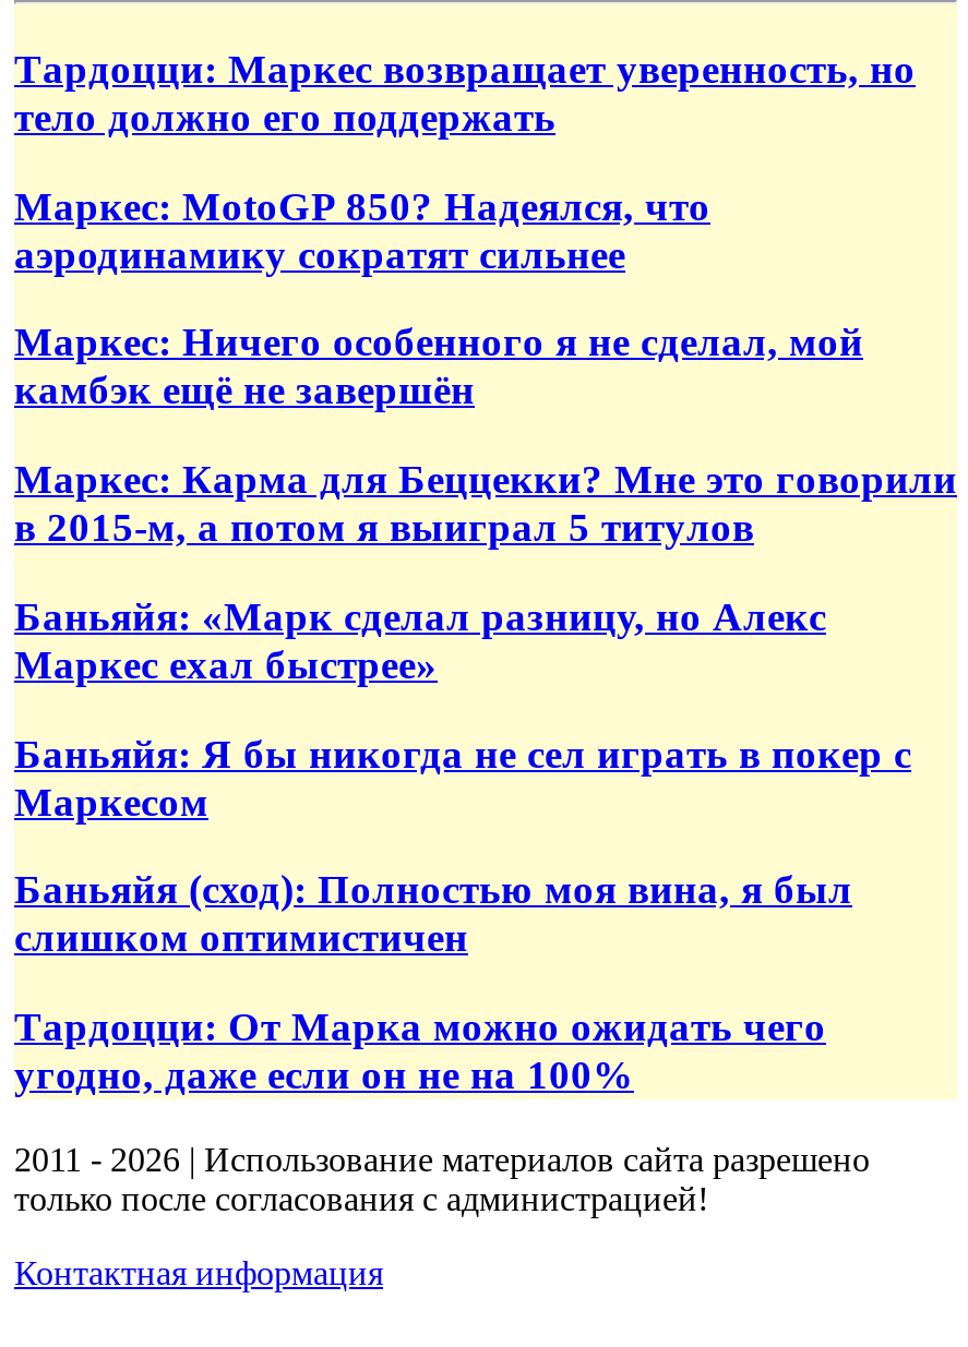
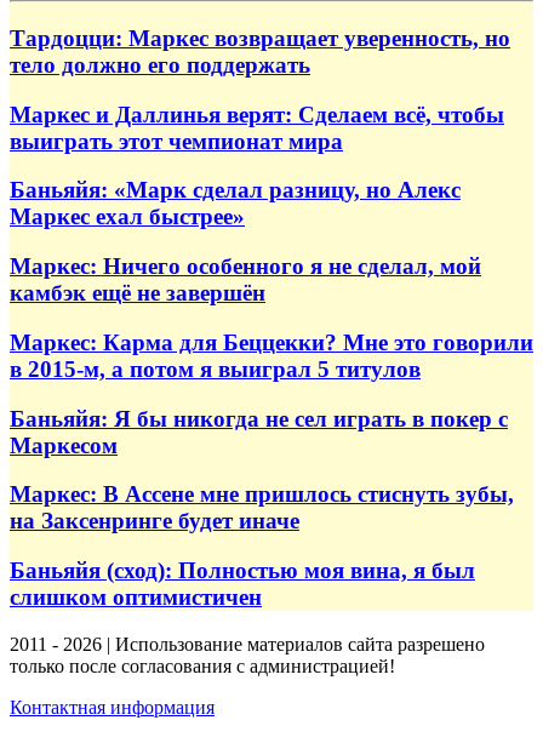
- Маркес: MotoGP 850? Надеялся, что
- аэродинамику сократят сильнее
+ Маркес и Даллинья верят: Сделаем всё, чтобы
+ выиграть этот чемпионат мира

moved down: Маркес: Ничего особенного я не сделал, мой | камбэк ещё не завершён | Маркес: Карма для Беццекки? Мне это говорили | в 2015-м, а потом я выиграл 5 титулов

moved up: Баньяйя: «Марк сделал разницу, но Алекс | Маркес ехал быстрее»

+ Маркес: В Ассене мне пришлось стиснуть зубы,
+ на Заксенринге будет иначе

moved down: Баньяйя (сход): Полностью моя вина, я был | слишком оптимистичен

- Тардоцци: От Марка можно ожидать чего
- угодно, даже если он не на 100%
